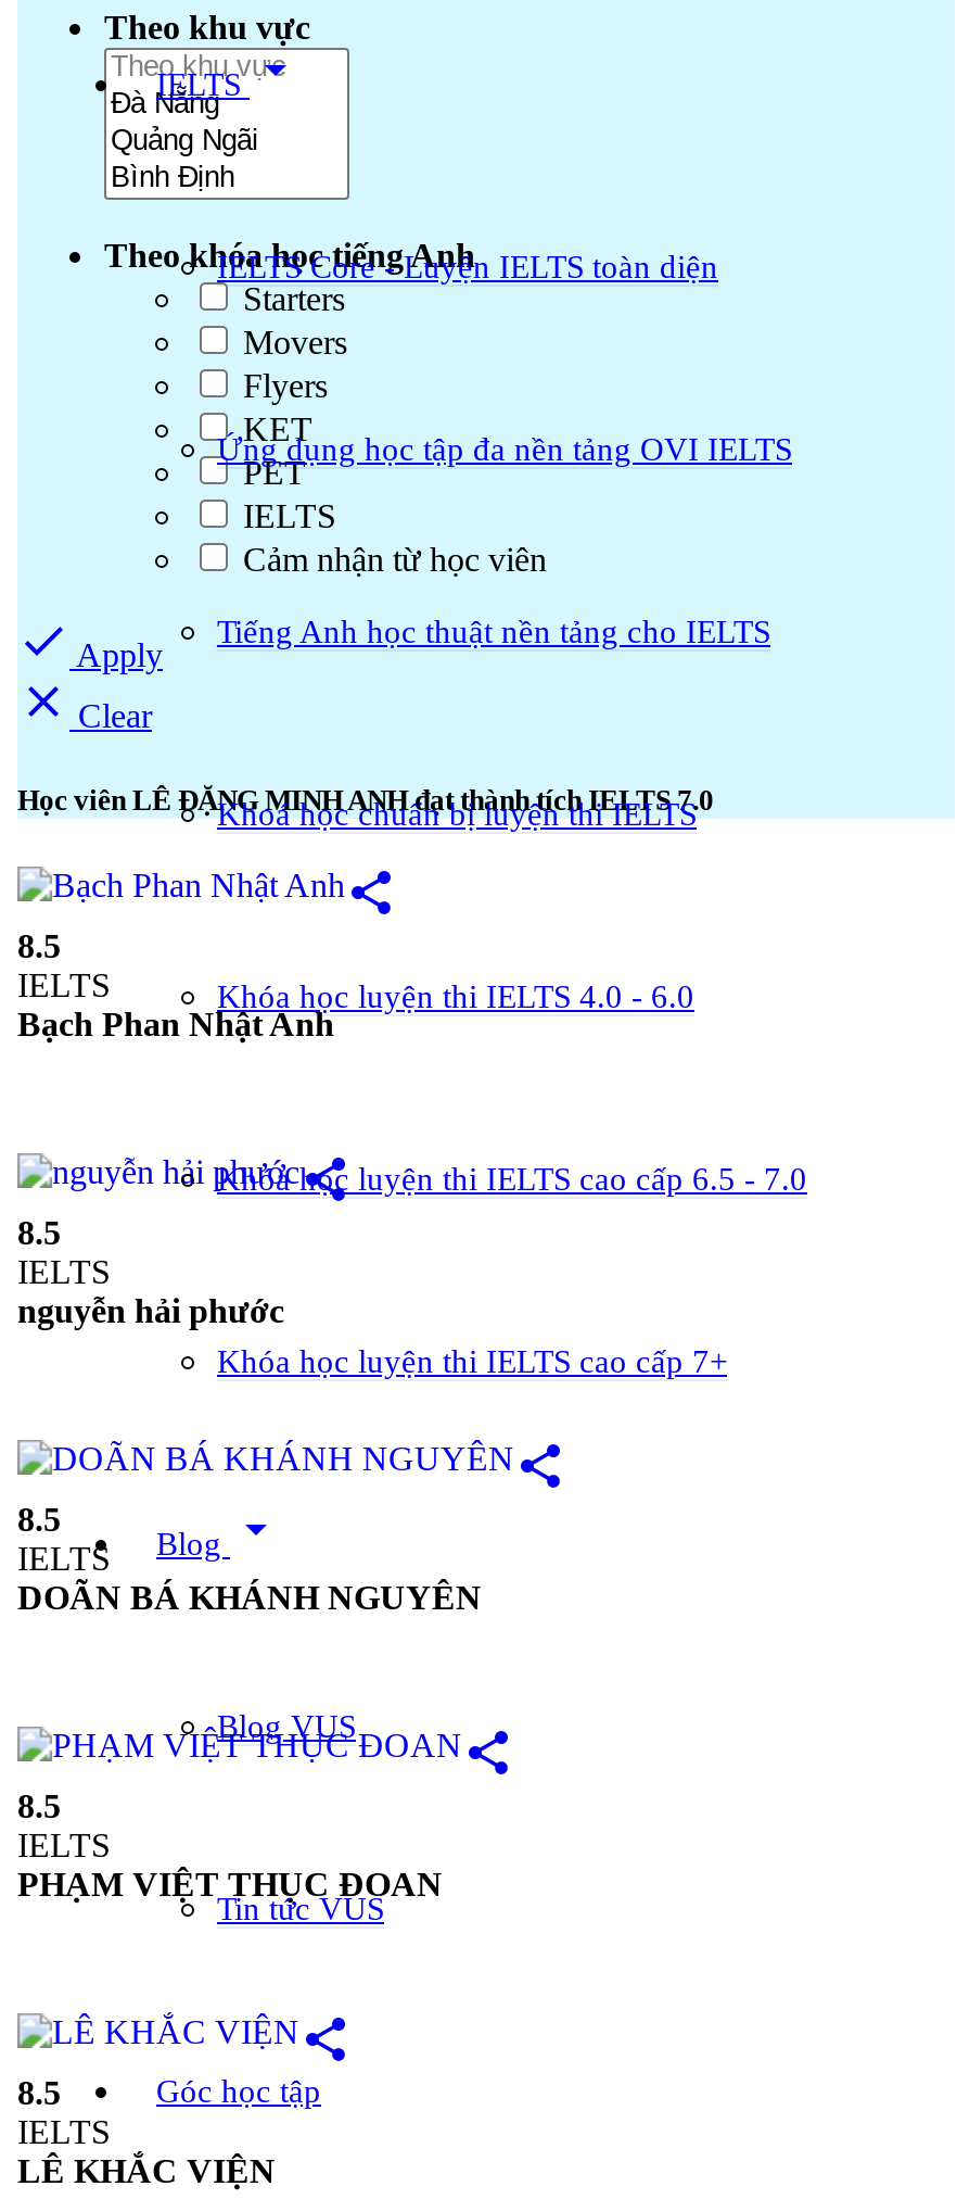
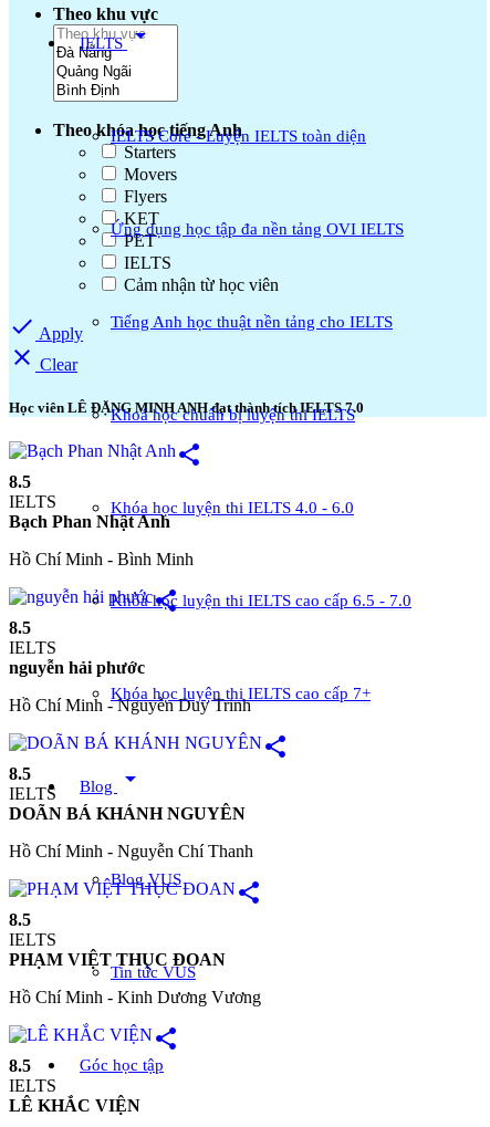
+ Hồ Chí Minh - Bình Minh

+ Hồ Chí Minh - Nguyễn Duy Trinh

+ Hồ Chí Minh - Nguyễn Chí Thanh

+ Hồ Chí Minh - Kinh Dương Vương
